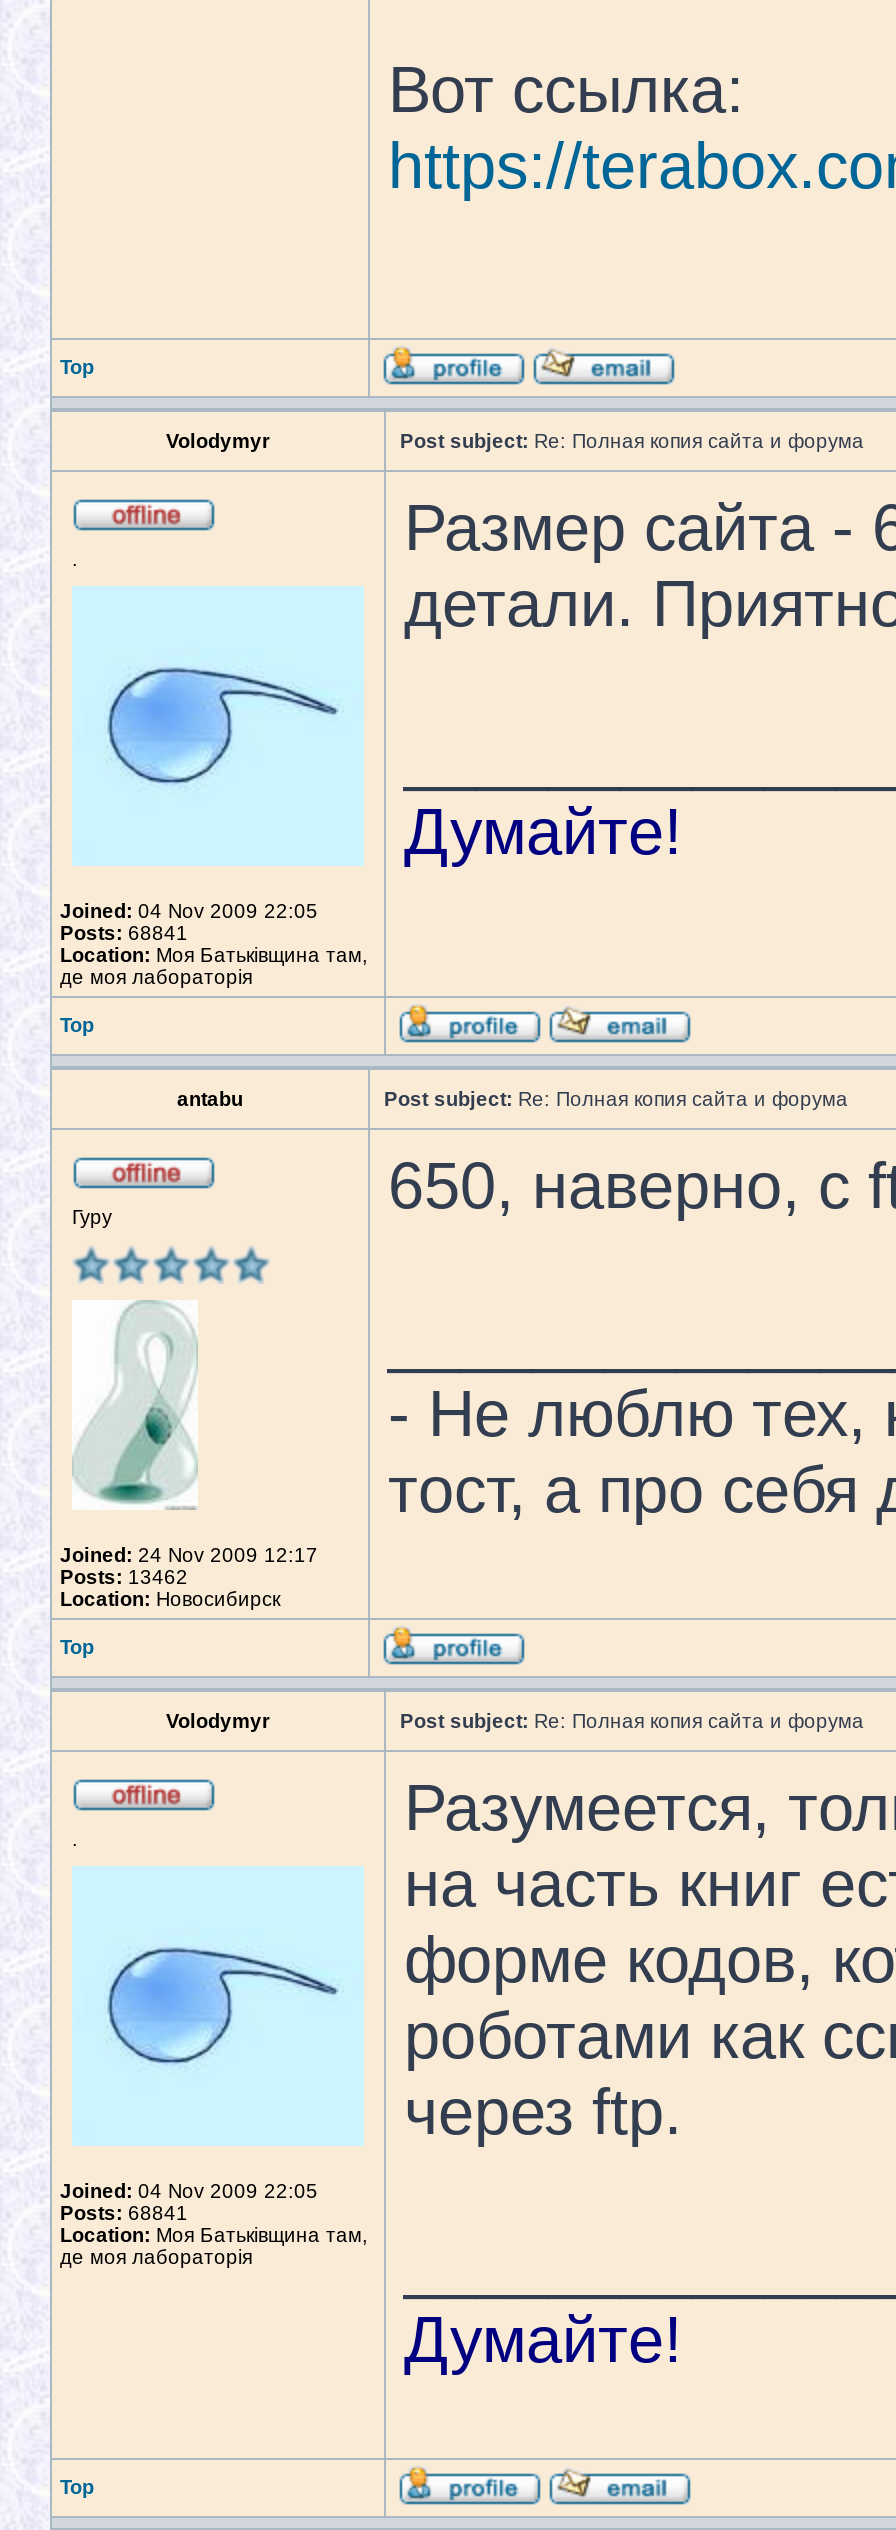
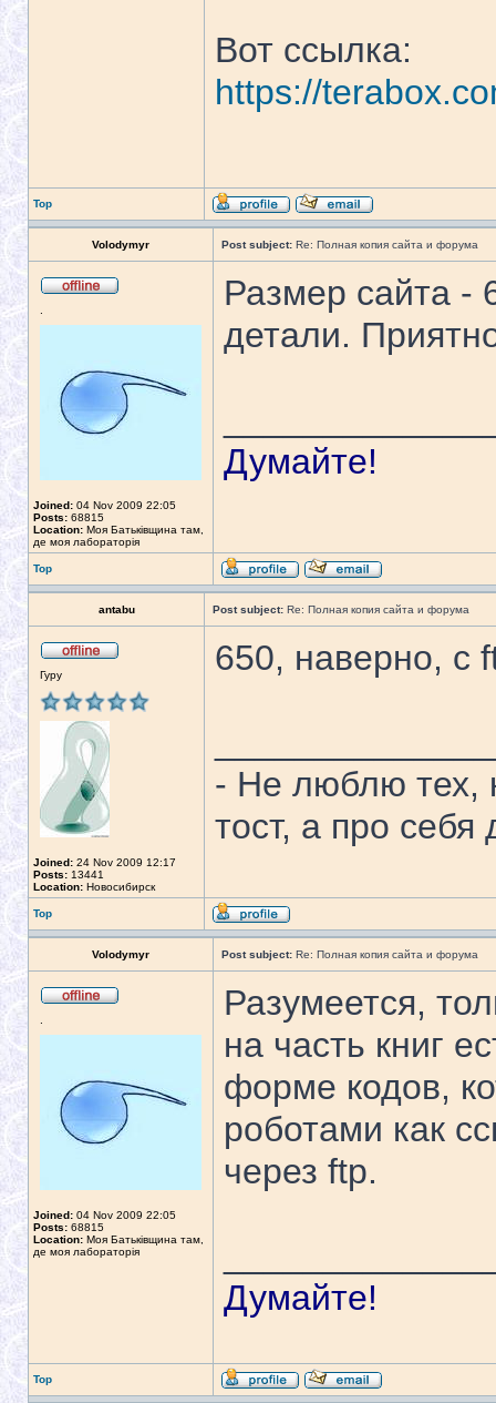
- Posts: 68841
+ Posts: 68815

- Posts: 13462
+ Posts: 13441

- Posts: 68841
+ Posts: 68815
